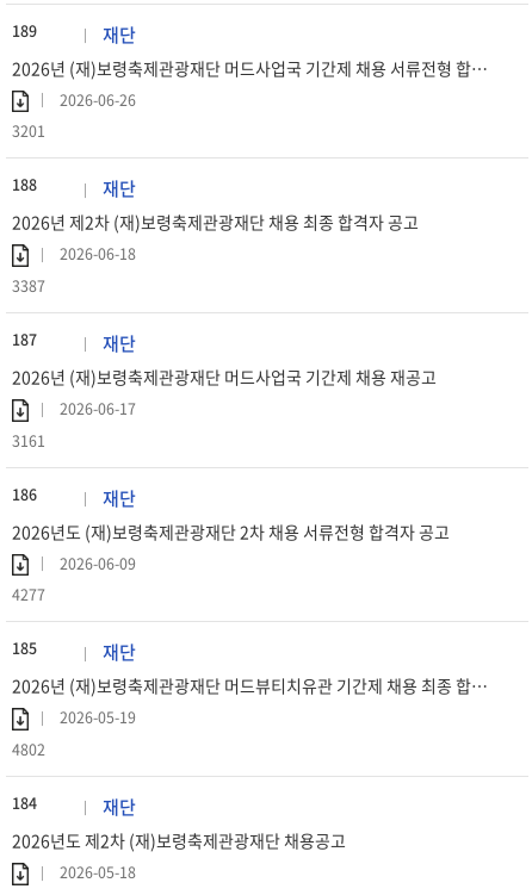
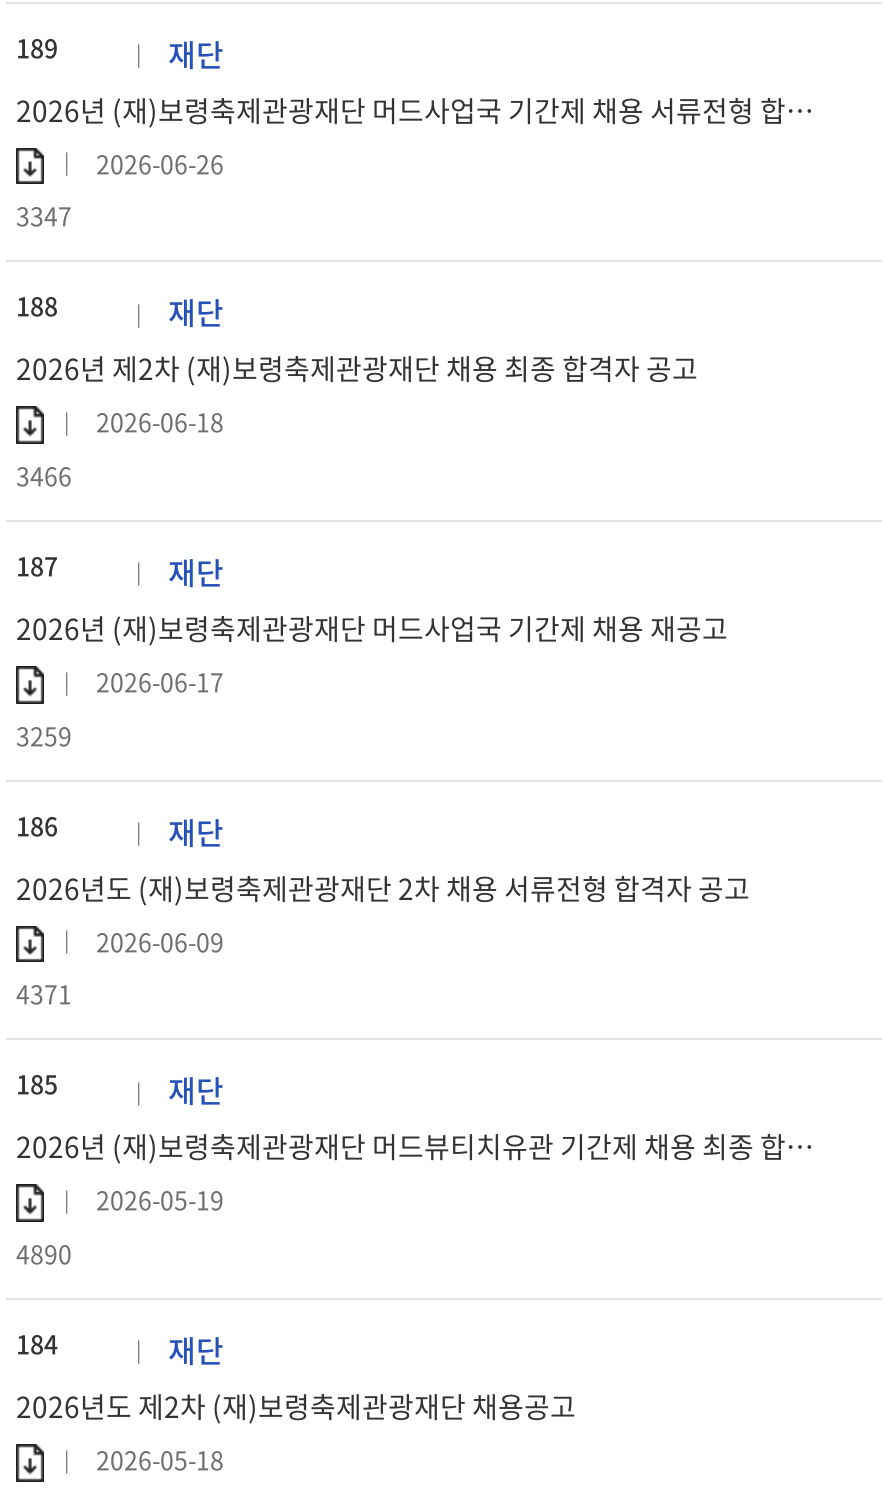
- 3201
+ 3347

- 3387
+ 3466

- 3161
+ 3259

- 4277
+ 4371

- 4802
+ 4890
